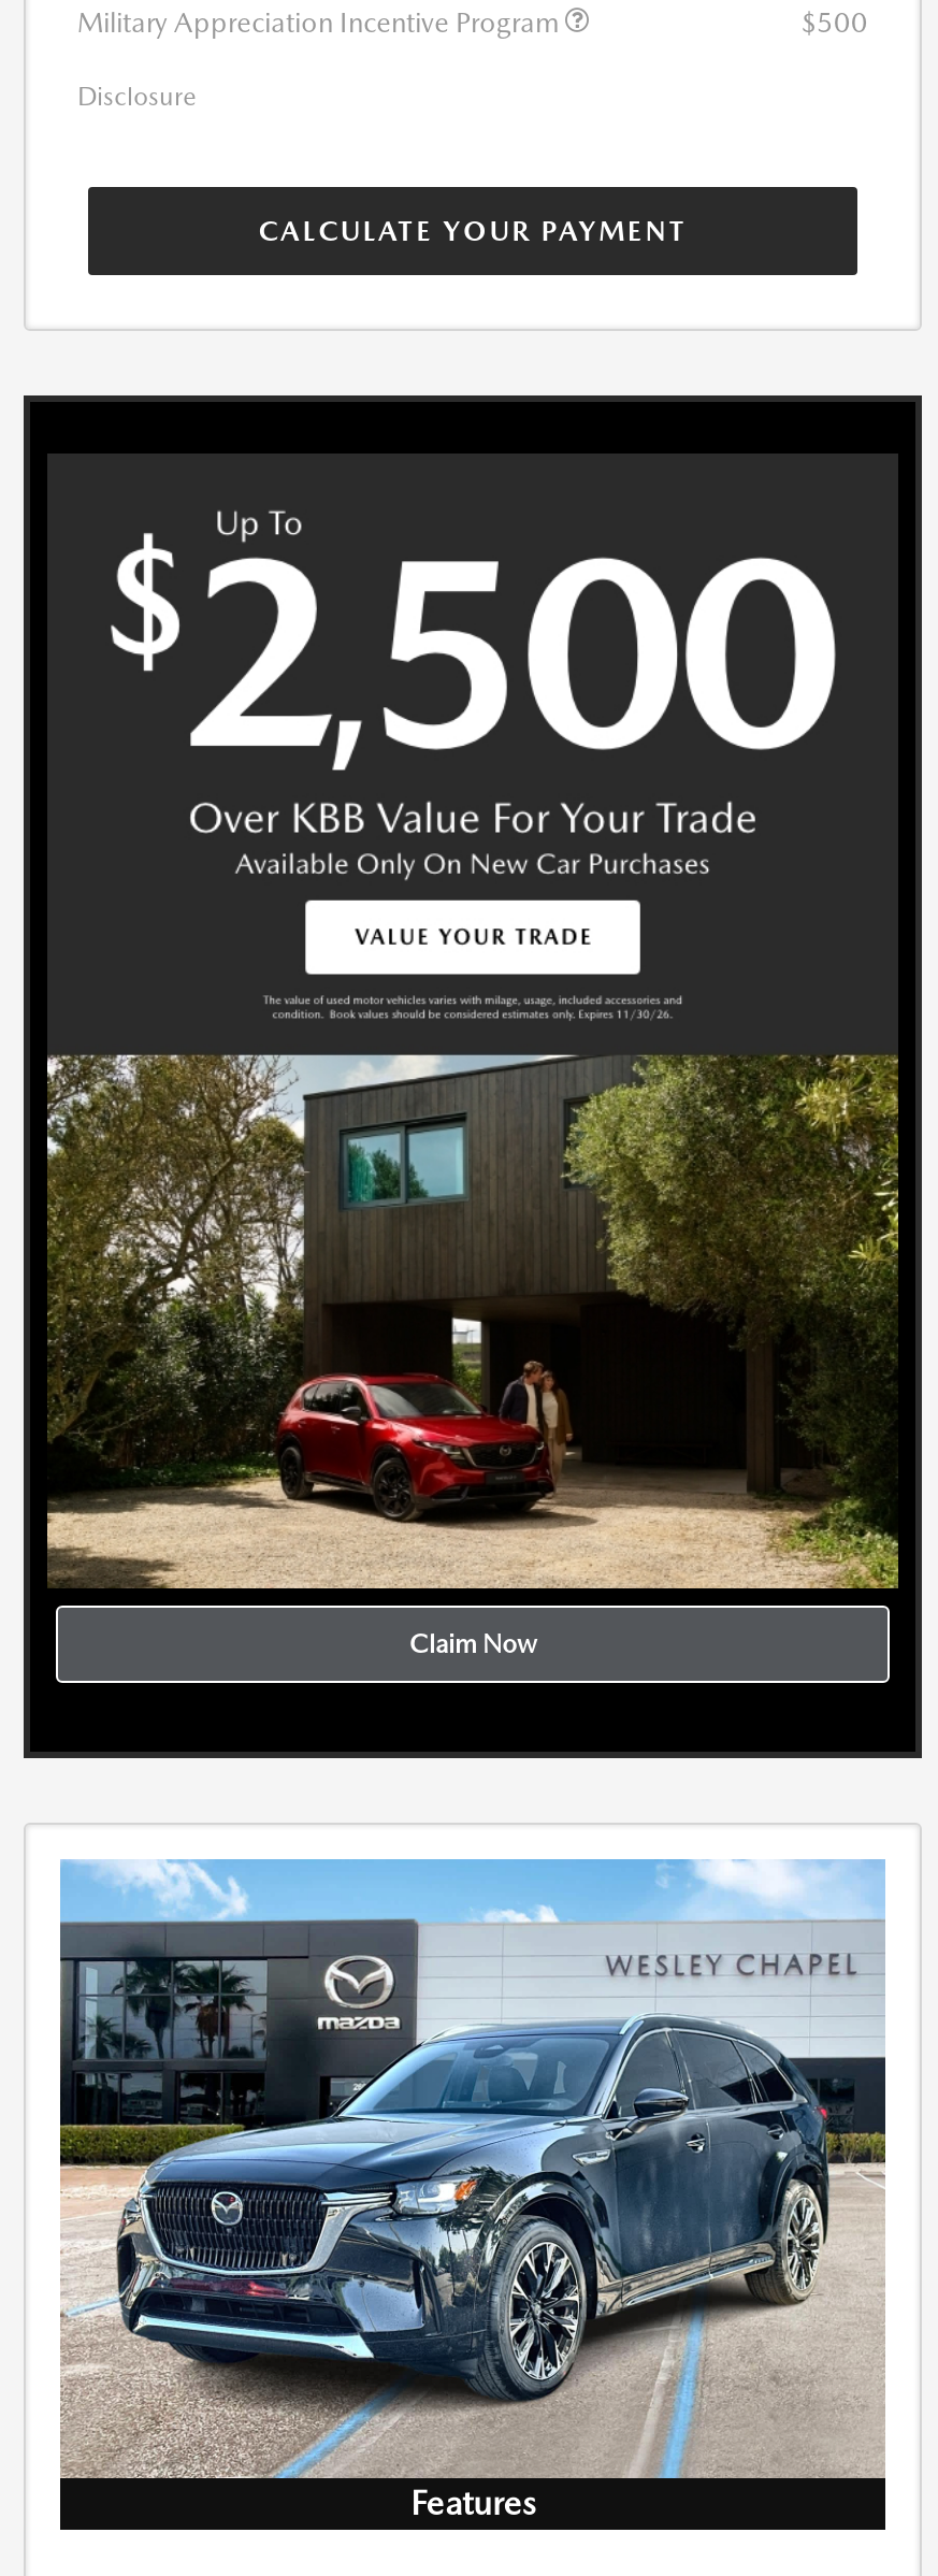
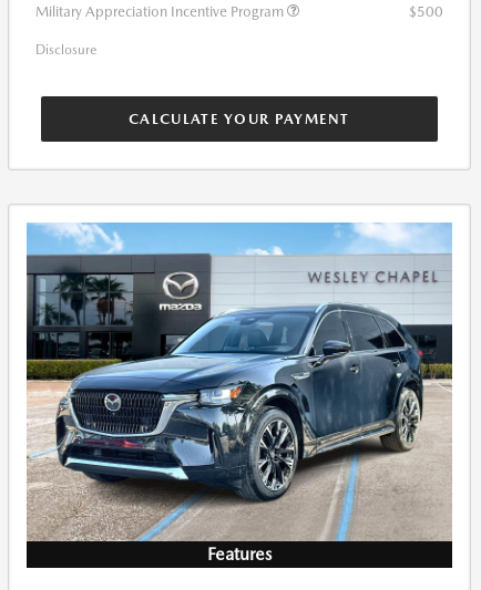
- [image]
- Claim Now
